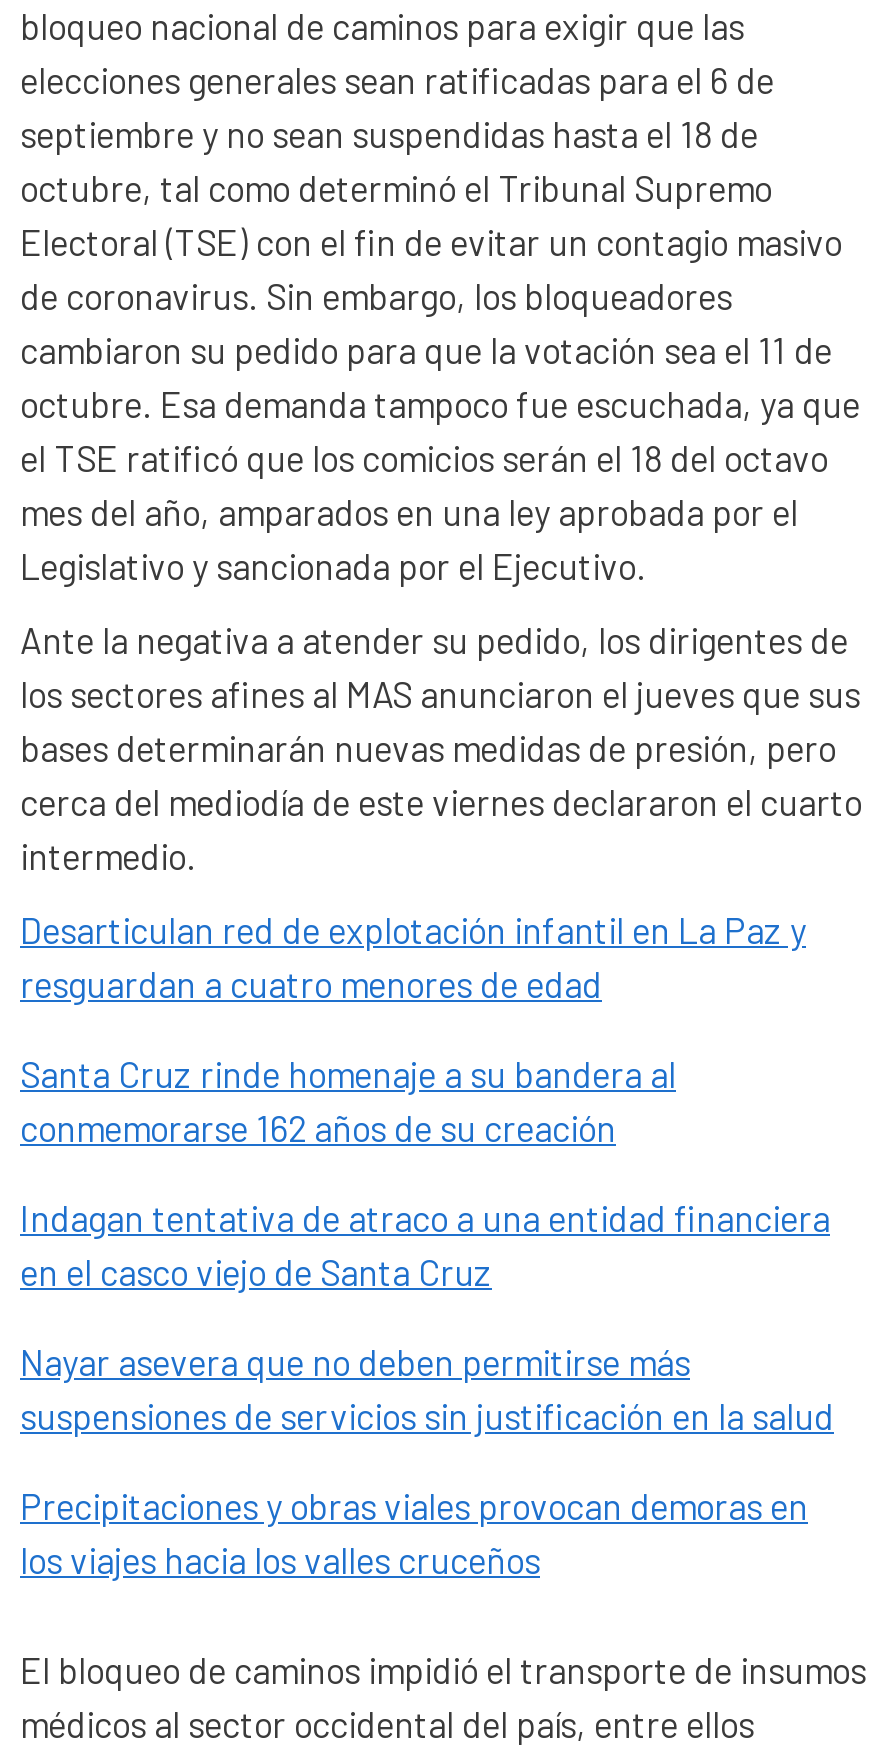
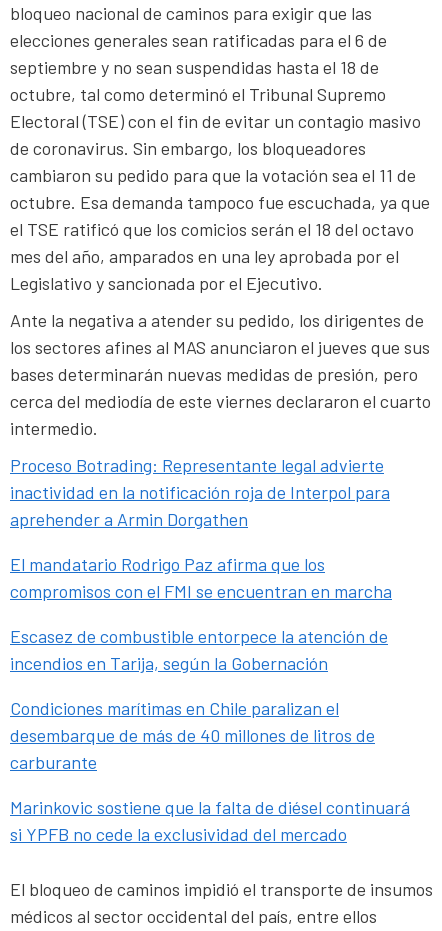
- Desarticulan red de explotación infantil en La Paz y
- resguardan a cuatro menores de edad
+ Proceso Botrading: Representante legal advierte
+ inactividad en la notificación roja de Interpol para
+ aprehender a Armin Dorgathen

- Santa Cruz rinde homenaje a su bandera al
- conmemorarse 162 años de su creación
+ El mandatario Rodrigo Paz afirma que los
+ compromisos con el FMI se encuentran en marcha

- Indagan tentativa de atraco a una entidad financiera
- en el casco viejo de Santa Cruz
+ Escasez de combustible entorpece la atención de
+ incendios en Tarija, según la Gobernación

- Nayar asevera que no deben permitirse más
- suspensiones de servicios sin justificación en la salud
+ Condiciones marítimas en Chile paralizan el
+ desembarque de más de 40 millones de litros de
+ carburante

- Precipitaciones y obras viales provocan demoras en
- los viajes hacia los valles cruceños
+ Marinkovic sostiene que la falta de diésel continuará
+ si YPFB no cede la exclusividad del mercado
